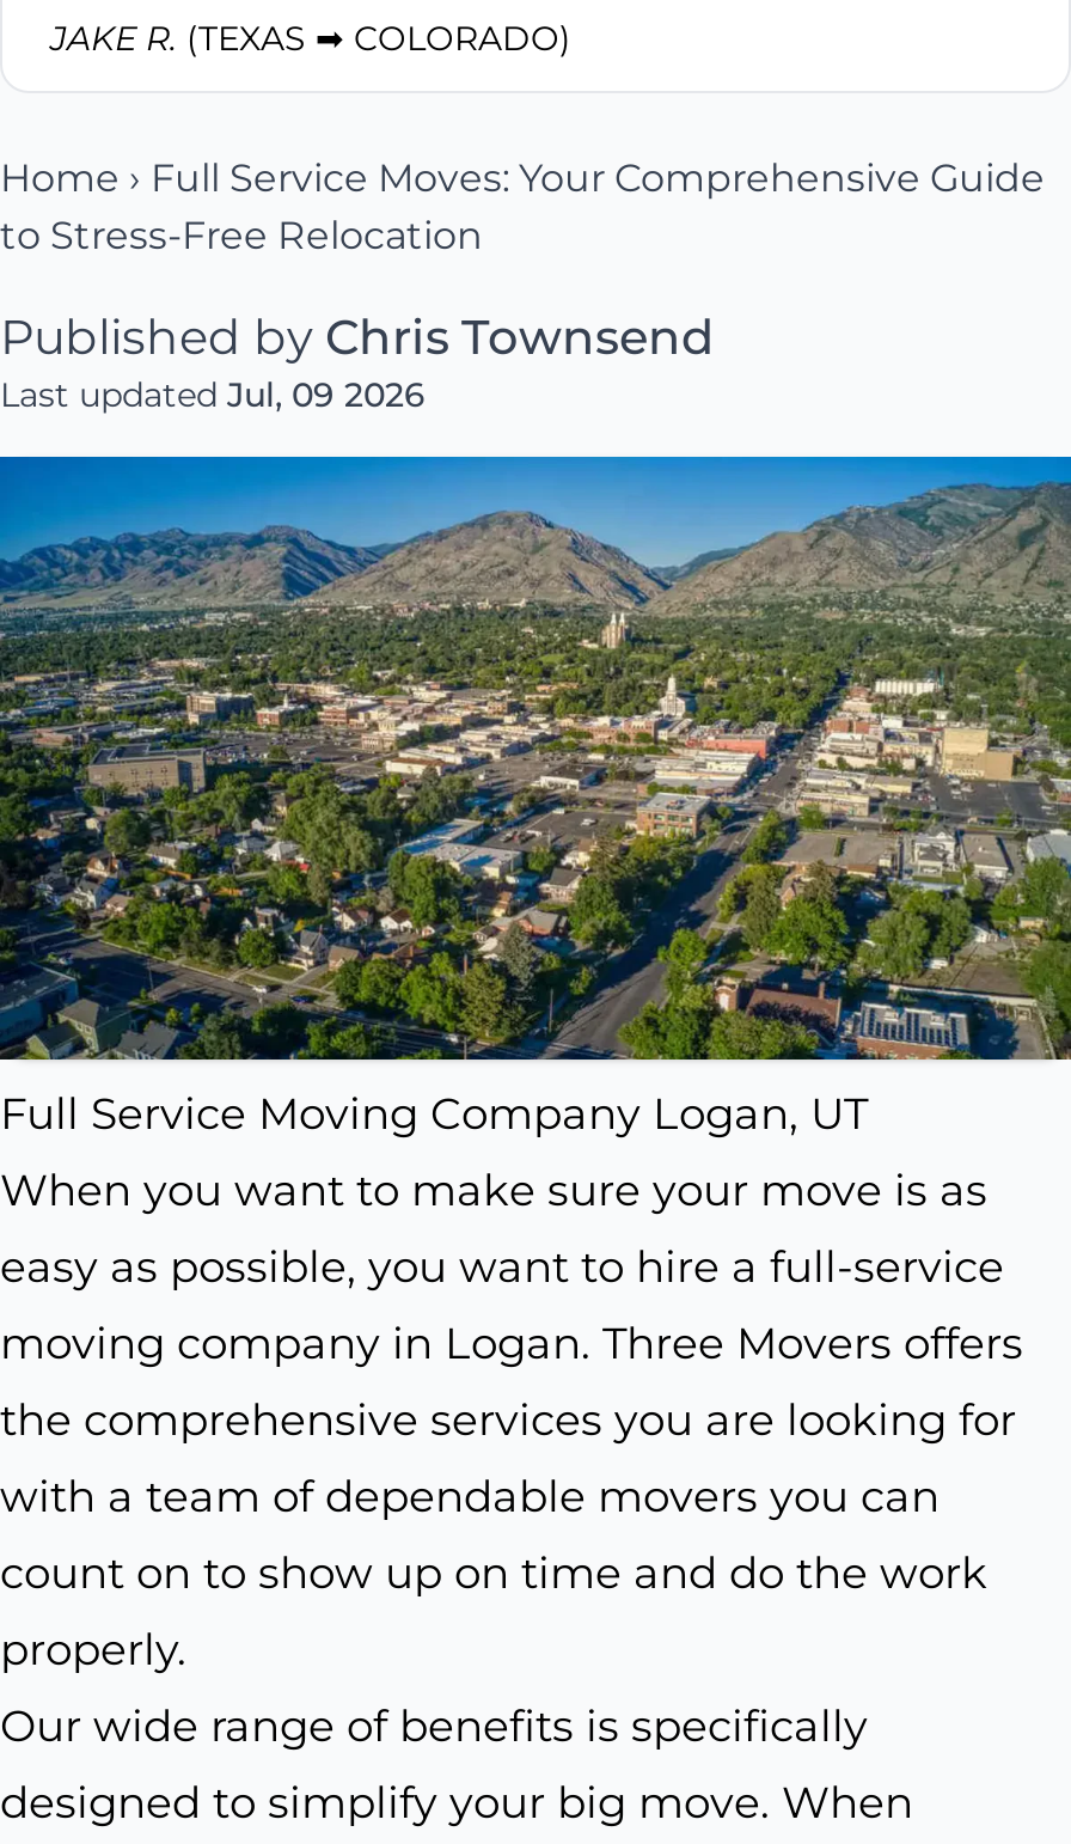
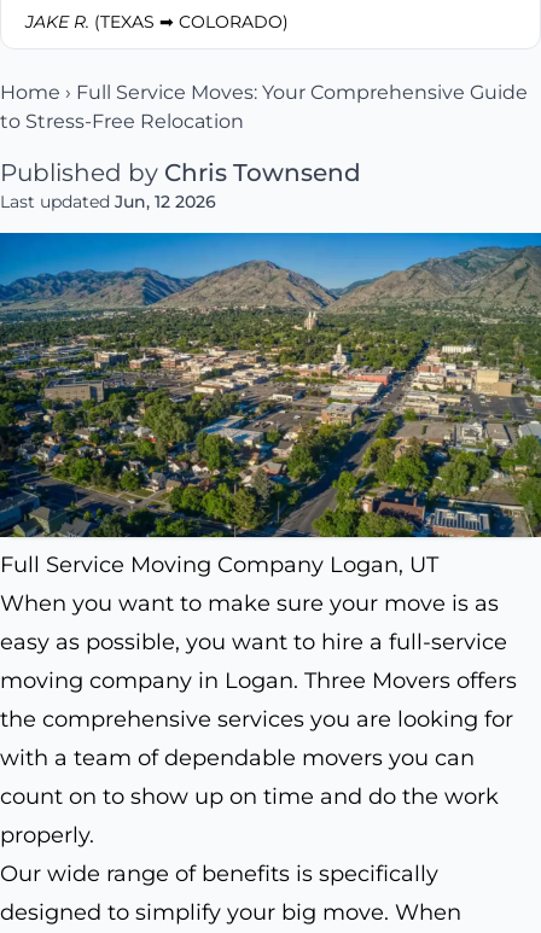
- Last updated Jul, 09 2026
+ Last updated Jun, 12 2026
